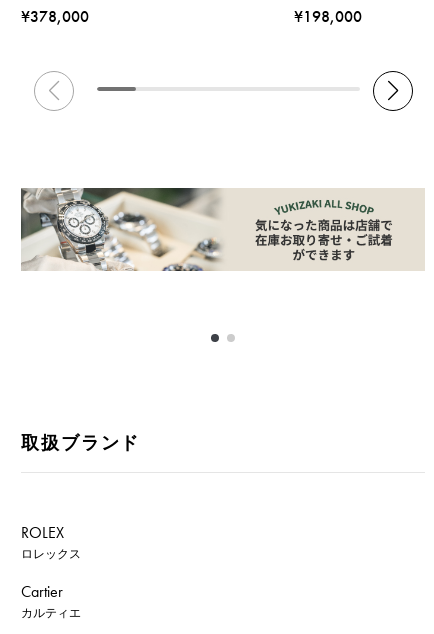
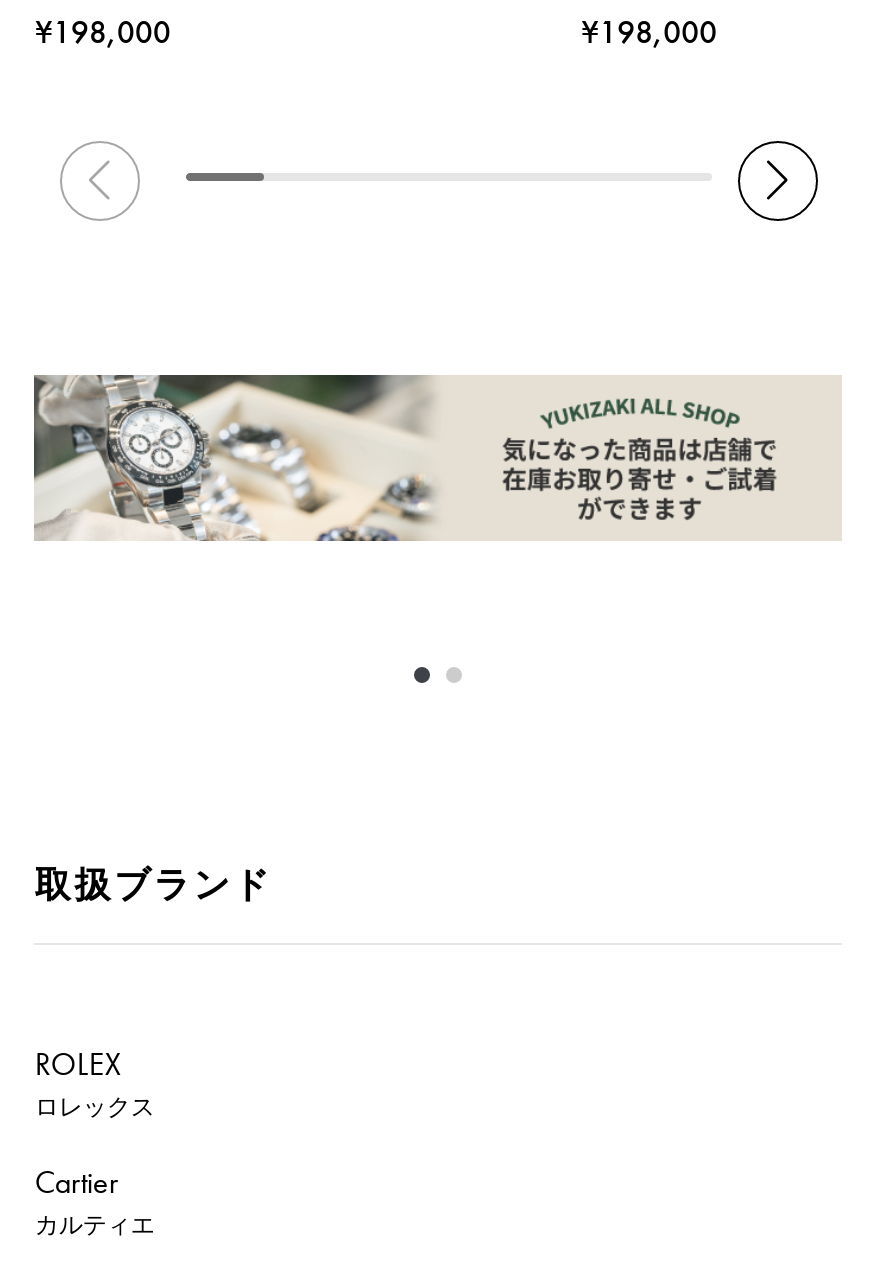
- ¥378,000
+ ¥198,000
